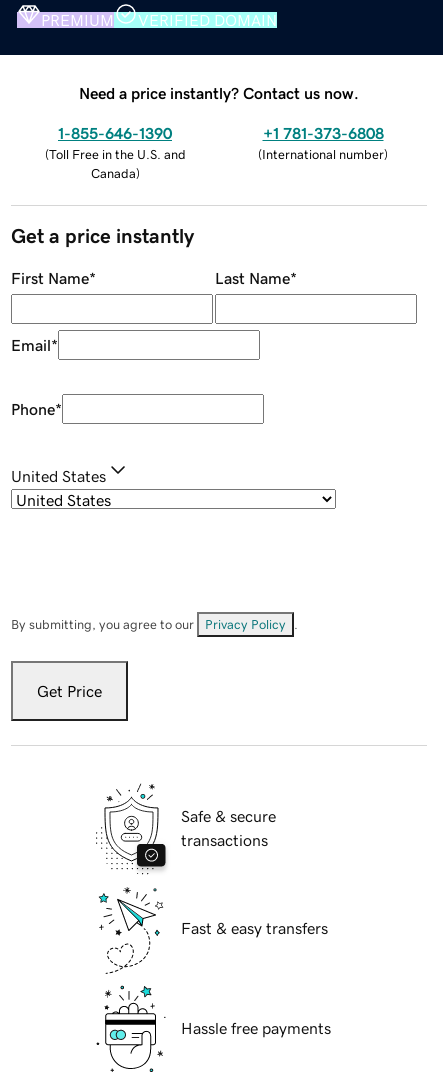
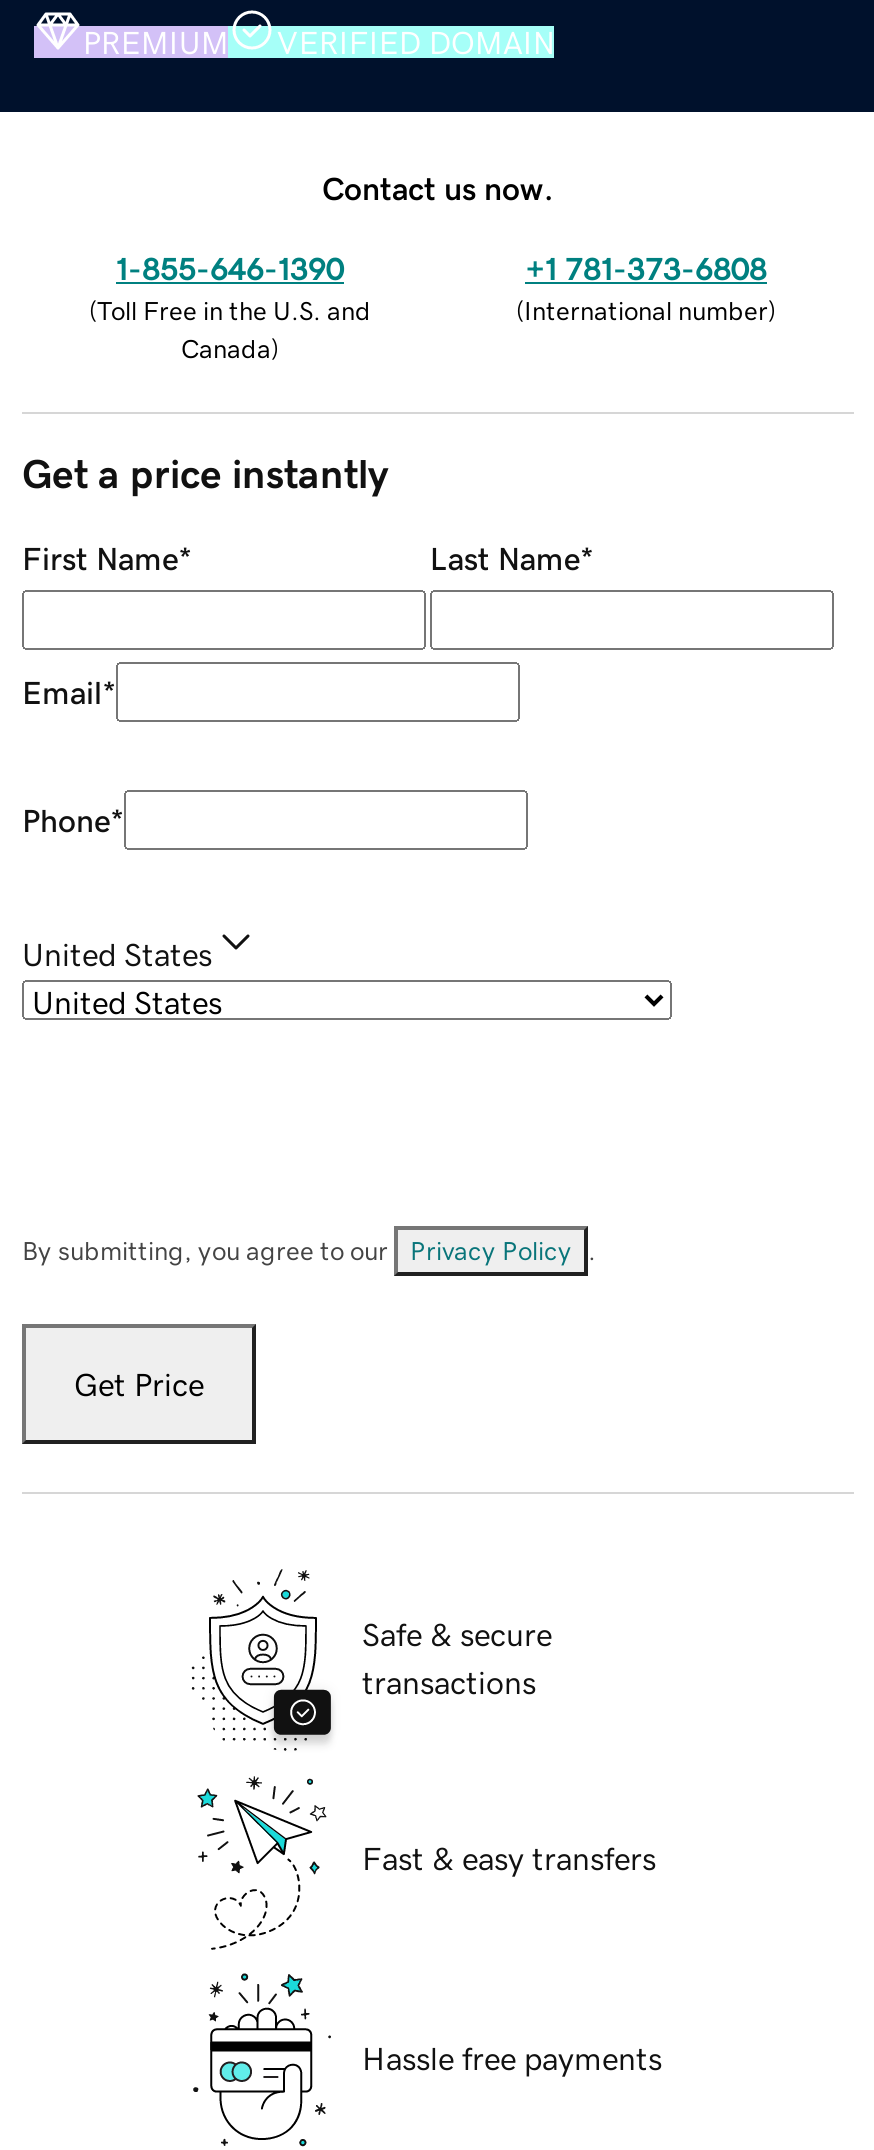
- Need a price instantly? Contact us now.
+ Contact us now.
